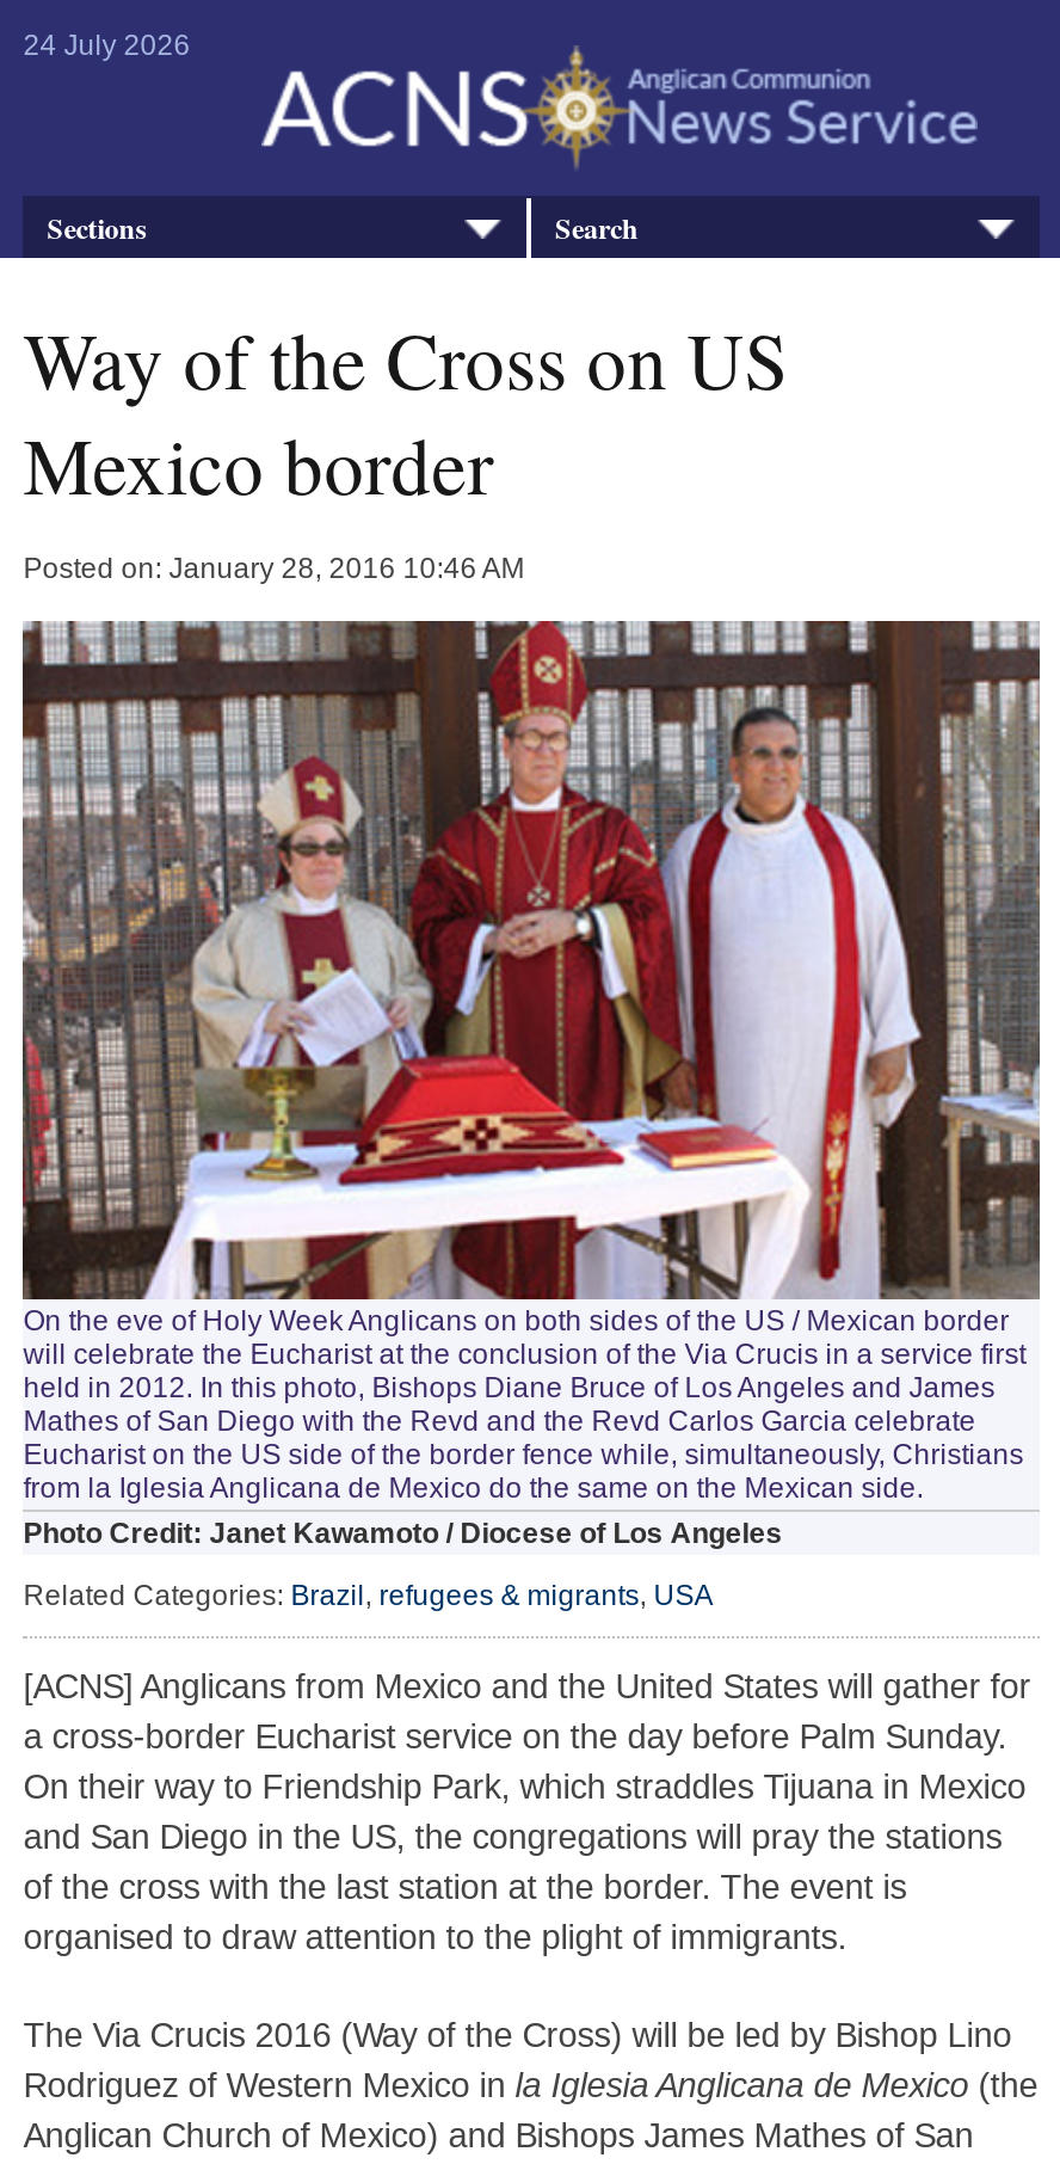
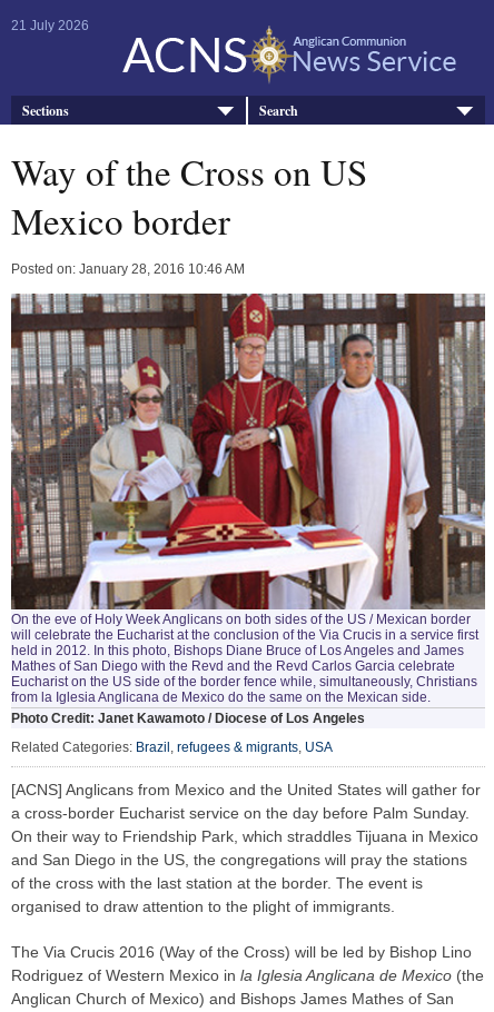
- 24 July 2026
+ 21 July 2026
